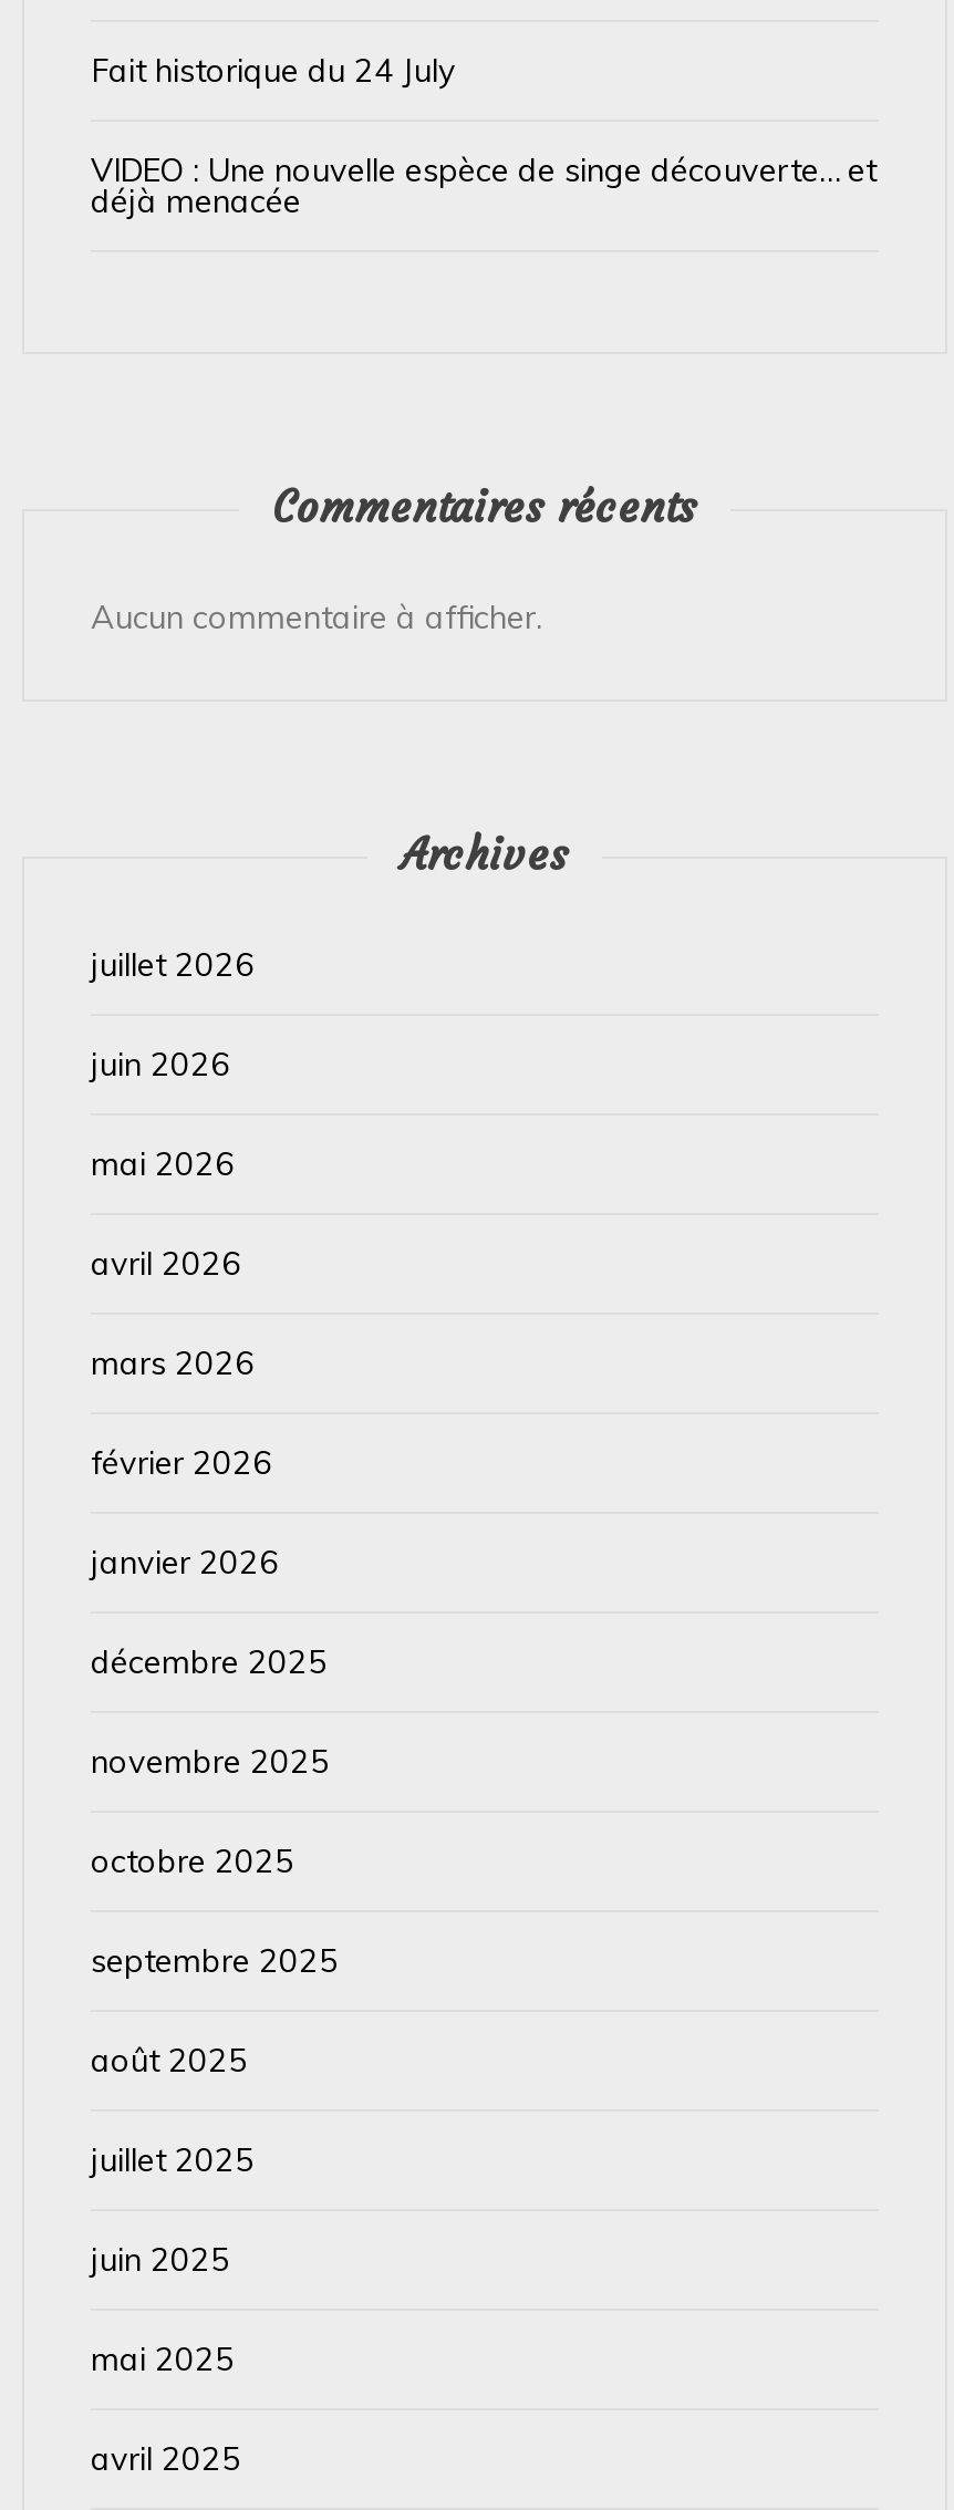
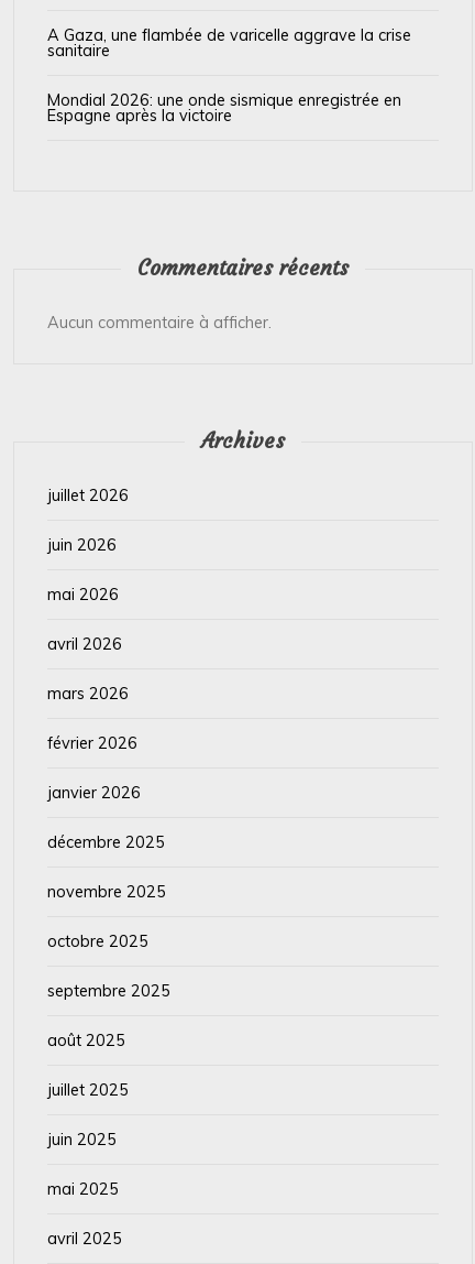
- Fait historique du 24 July
+ A Gaza, une flambée de varicelle aggrave la crise
+ sanitaire

- VIDEO : Une nouvelle espèce de singe découverte… et
- déjà menacée
+ Mondial 2026: une onde sismique enregistrée en
+ Espagne après la victoire
